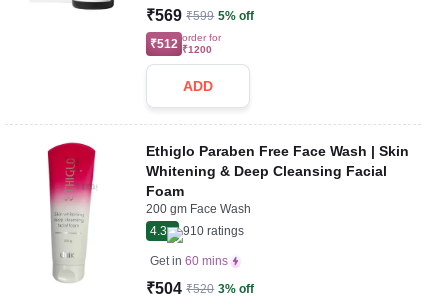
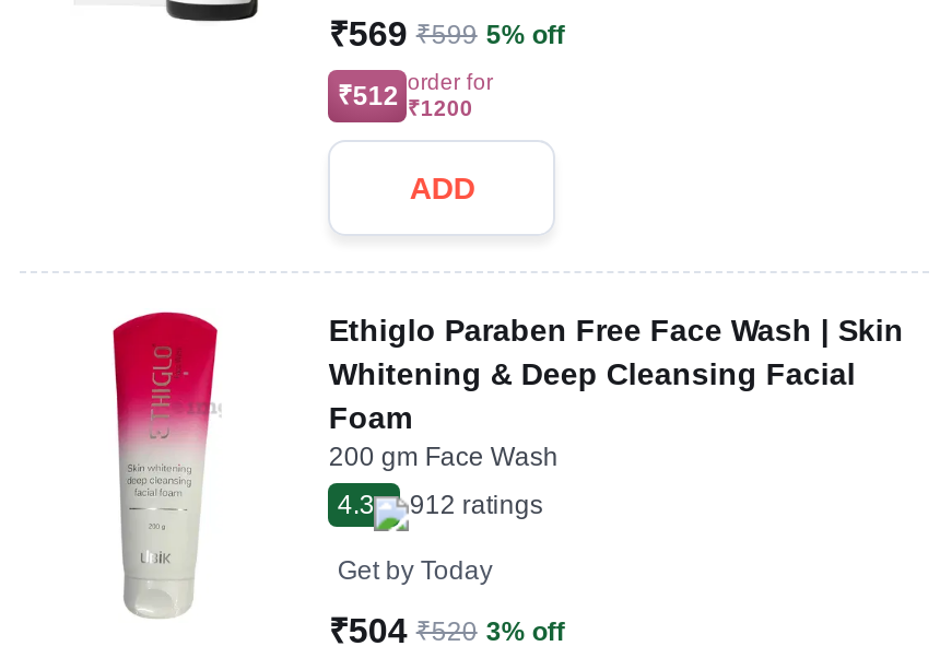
- 4.3 910 ratings
+ 4.3 912 ratings

- Get in 60 mins
+ Get by Today
